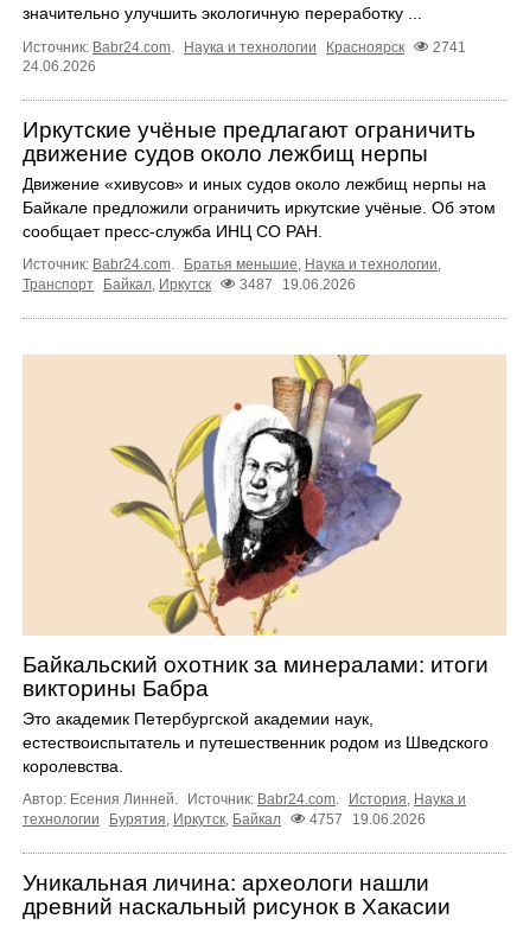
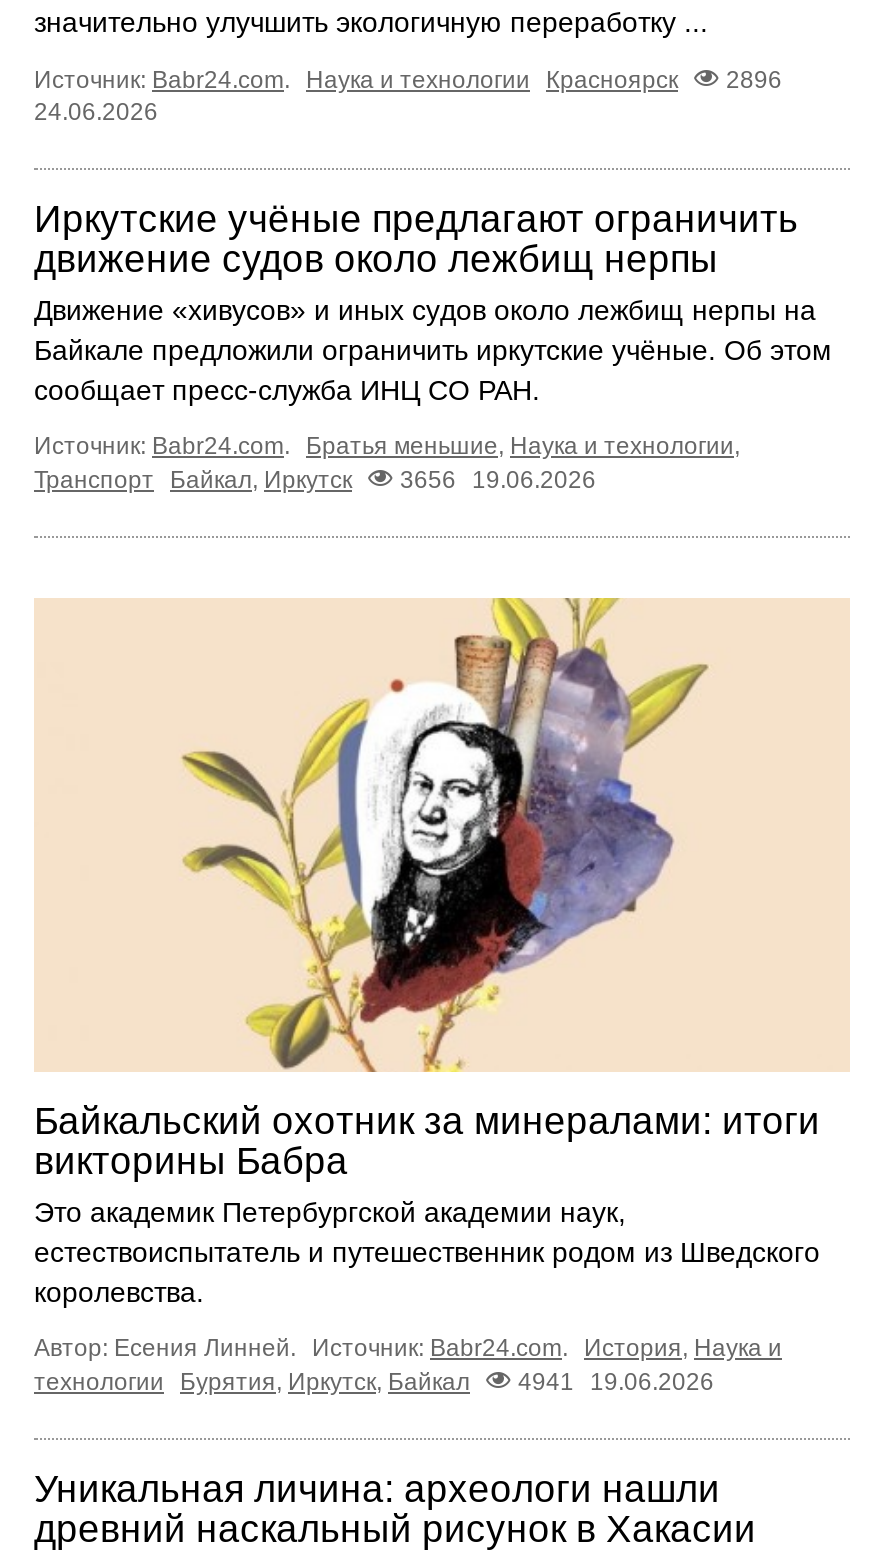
- Источник: Babr24.com. Наука и технологии Красноярск 2741
+ Источник: Babr24.com. Наука и технологии Красноярск 2896

- Транспорт Байкал, Иркутск 3487 19.06.2026
+ Транспорт Байкал, Иркутск 3656 19.06.2026

- технологии Бурятия, Иркутск, Байкал 4757 19.06.2026
+ технологии Бурятия, Иркутск, Байкал 4941 19.06.2026
